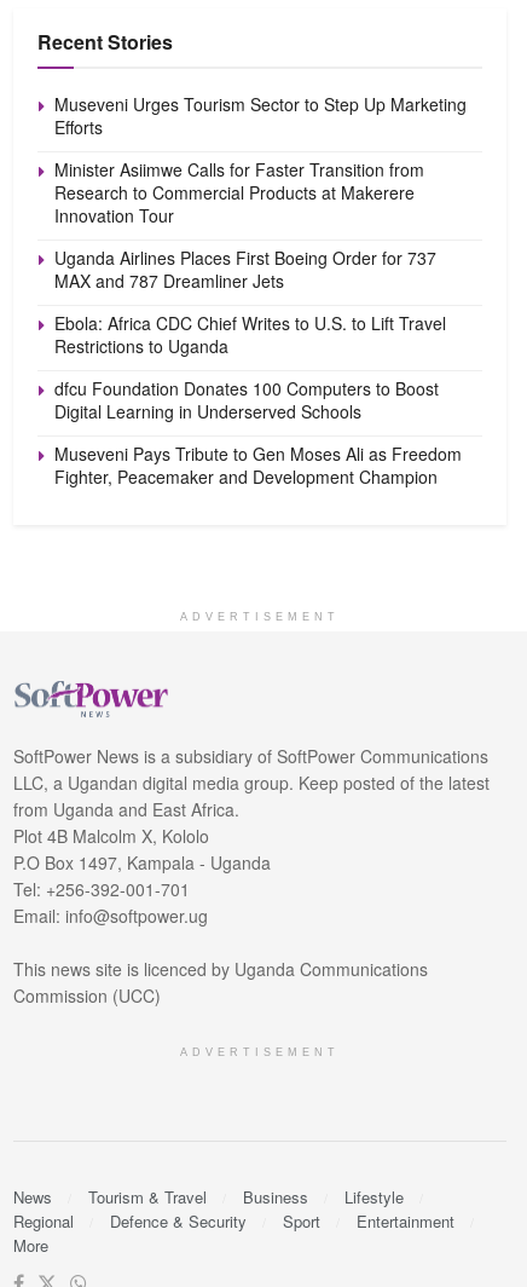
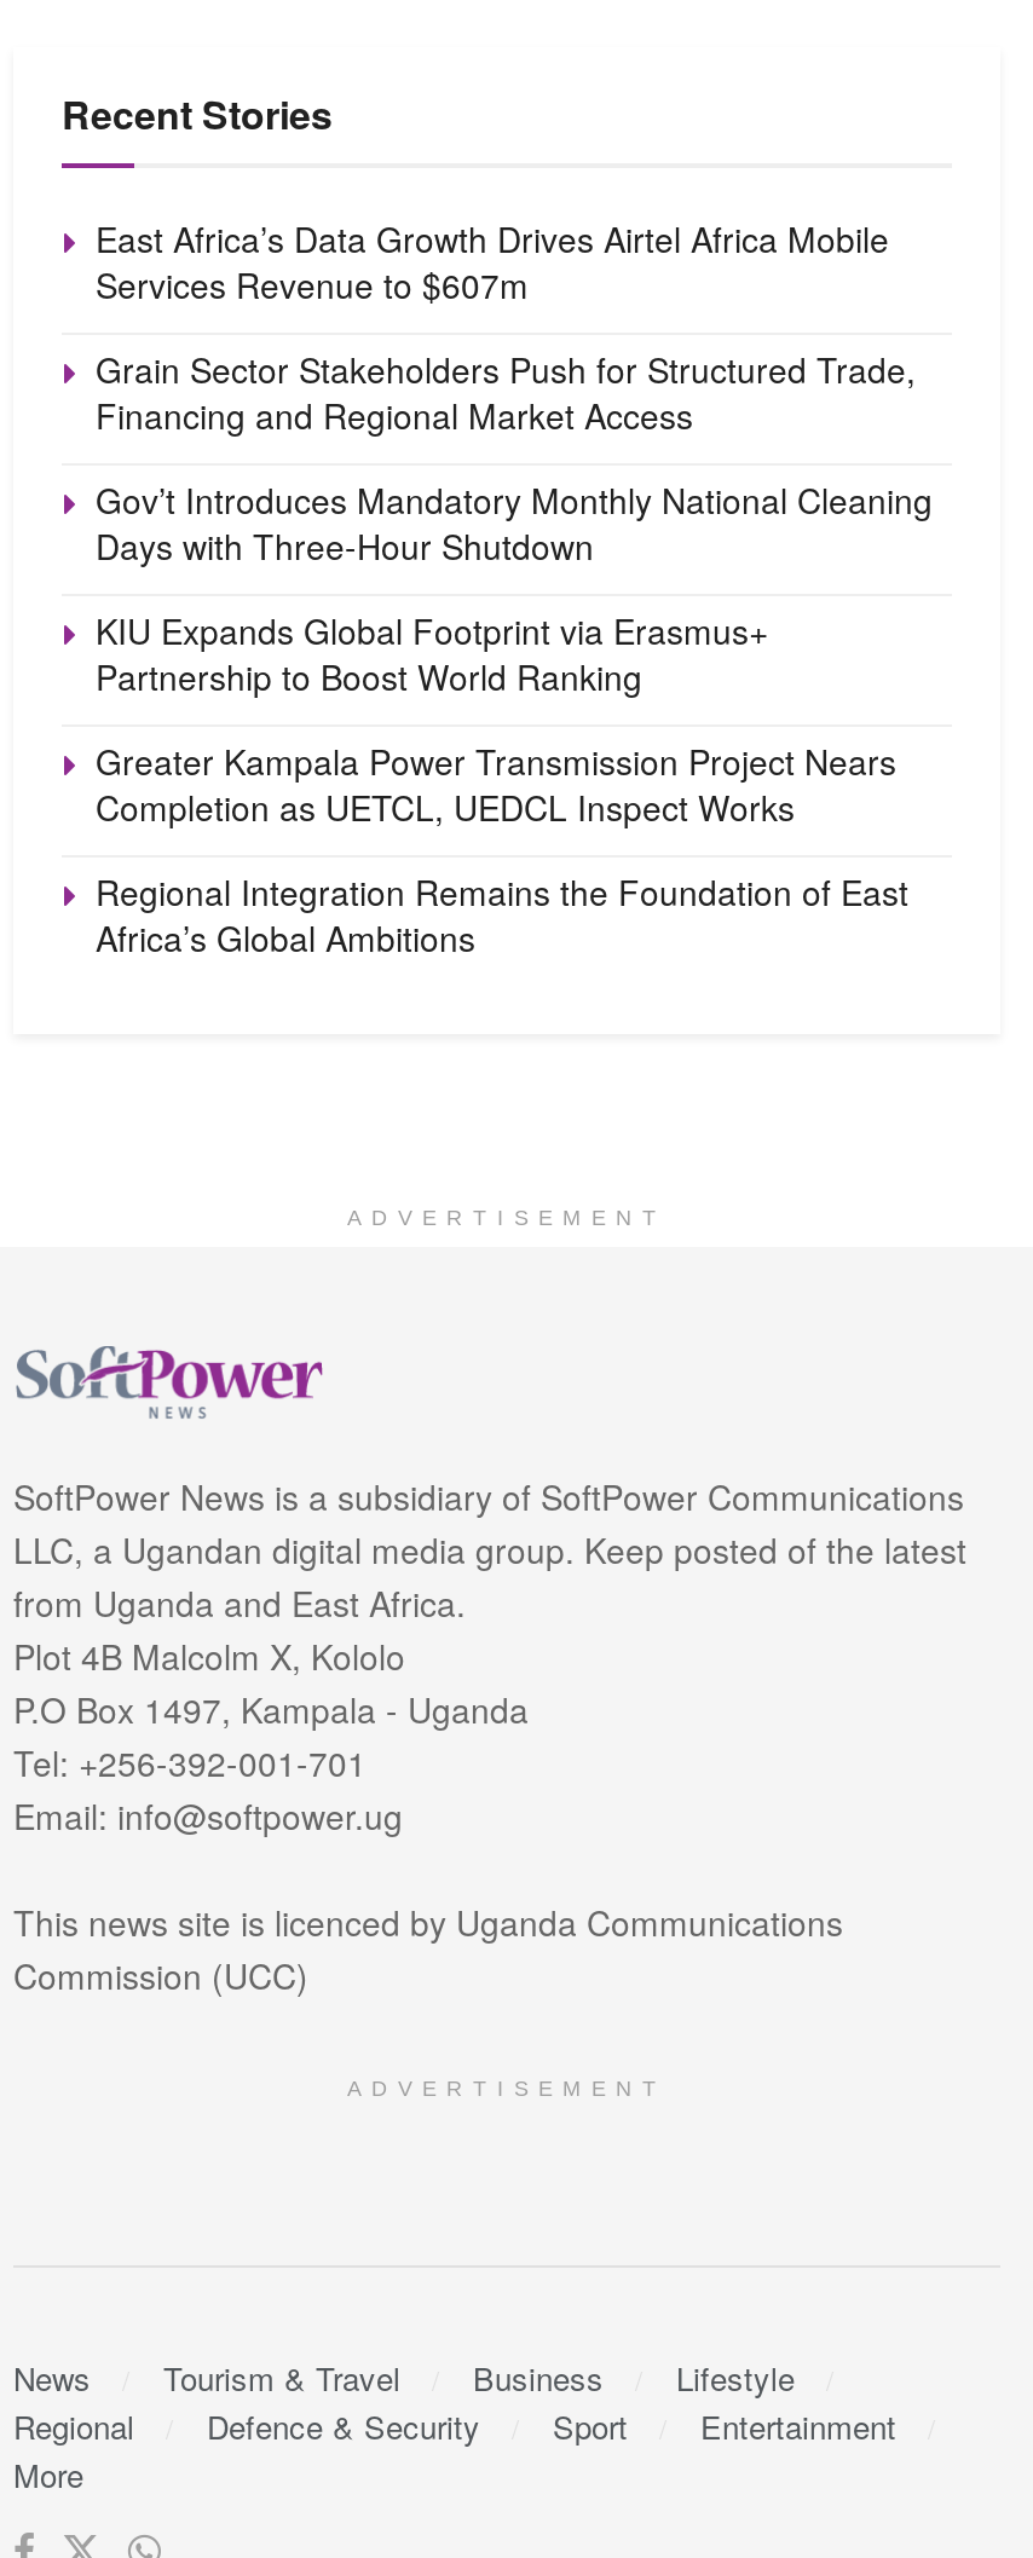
- Museveni Urges Tourism Sector to Step Up Marketing
- Efforts
+ East Africa’s Data Growth Drives Airtel Africa Mobile
+ Services Revenue to $607m

- Minister Asiimwe Calls for Faster Transition from
- Research to Commercial Products at Makerere
- Innovation Tour
+ Grain Sector Stakeholders Push for Structured Trade,
+ Financing and Regional Market Access

- Uganda Airlines Places First Boeing Order for 737
- MAX and 787 Dreamliner Jets
+ Gov’t Introduces Mandatory Monthly National Cleaning
+ Days with Three-Hour Shutdown

- Ebola: Africa CDC Chief Writes to U.S. to Lift Travel
- Restrictions to Uganda
+ KIU Expands Global Footprint via Erasmus+
+ Partnership to Boost World Ranking

- dfcu Foundation Donates 100 Computers to Boost
- Digital Learning in Underserved Schools
+ Greater Kampala Power Transmission Project Nears
+ Completion as UETCL, UEDCL Inspect Works

- Museveni Pays Tribute to Gen Moses Ali as Freedom
- Fighter, Peacemaker and Development Champion
+ Regional Integration Remains the Foundation of East
+ Africa’s Global Ambitions
